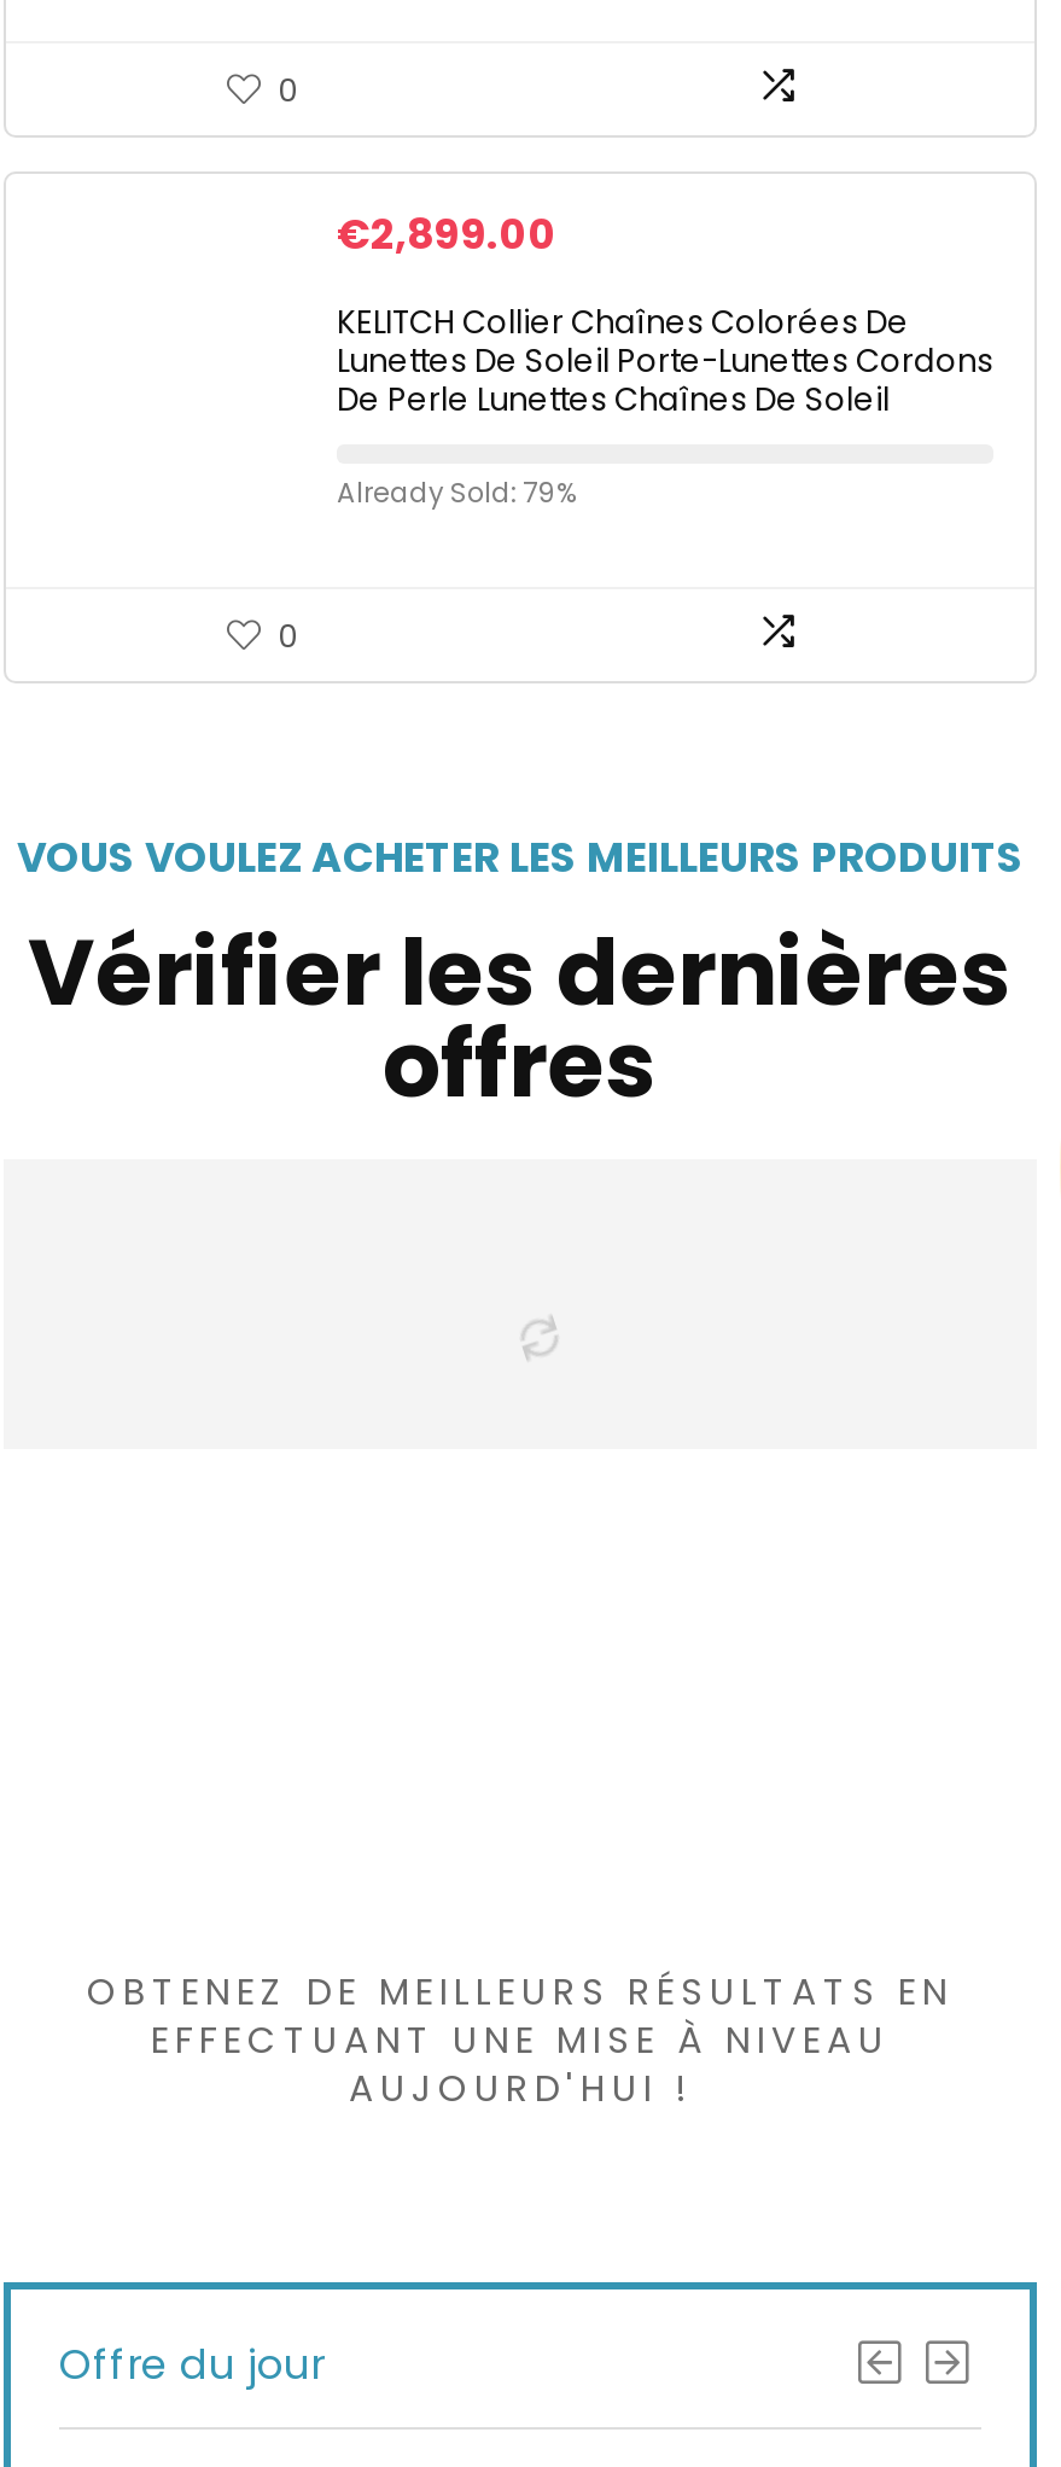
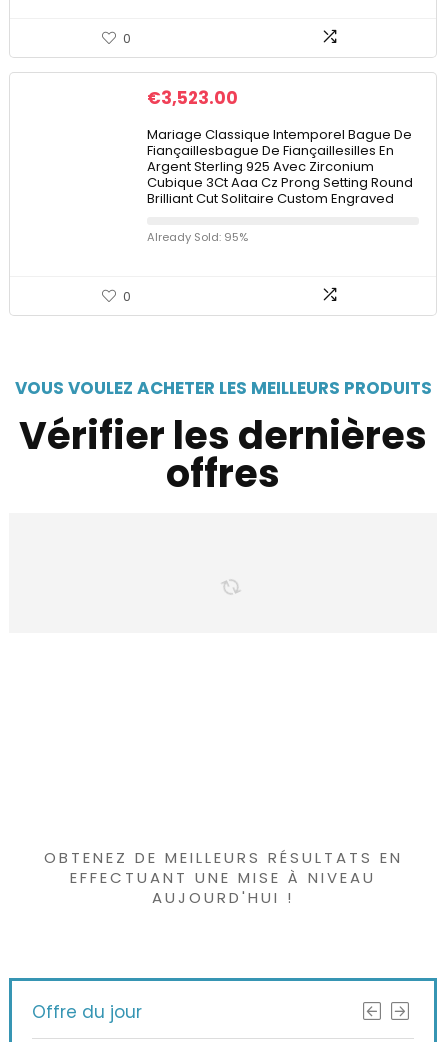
- €2,899.00
+ €3,523.00

- KELITCH Collier Chaînes Colorées De
- Lunettes De Soleil Porte-Lunettes Cordons
- De Perle Lunettes Chaînes De Soleil
+ Mariage Classique Intemporel Bague De
+ Fiançaillesbague De Fiançaillesilles En
+ Argent Sterling 925 Avec Zirconium
+ Cubique 3Ct Aaa Cz Prong Setting Round
+ Brilliant Cut Solitaire Custom Engraved

- Already Sold: 79%
+ Already Sold: 95%
